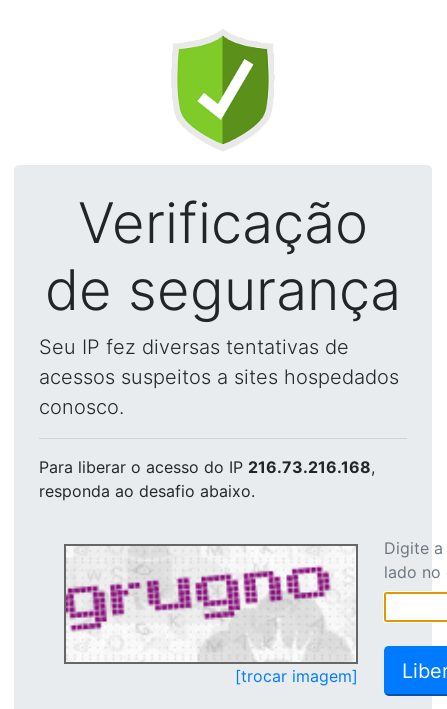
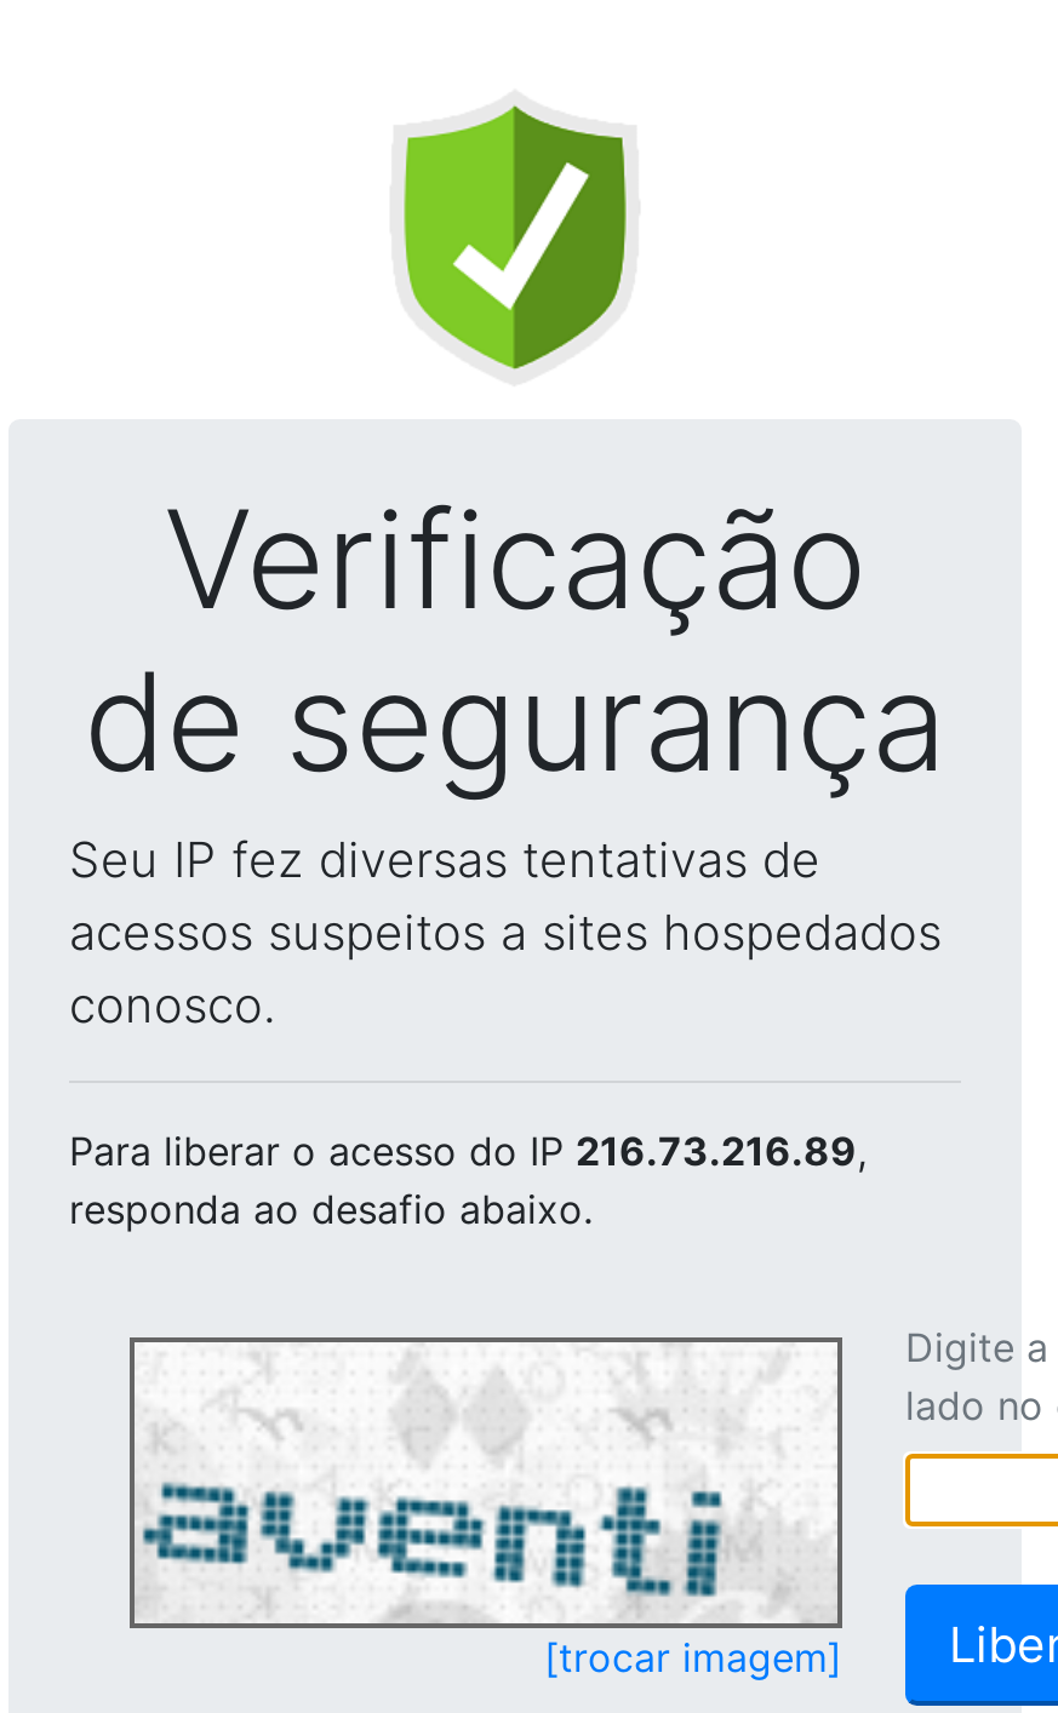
- Para liberar o acesso do IP 216.73.216.168,
+ Para liberar o acesso do IP 216.73.216.89,

- [image]
+ [image]
